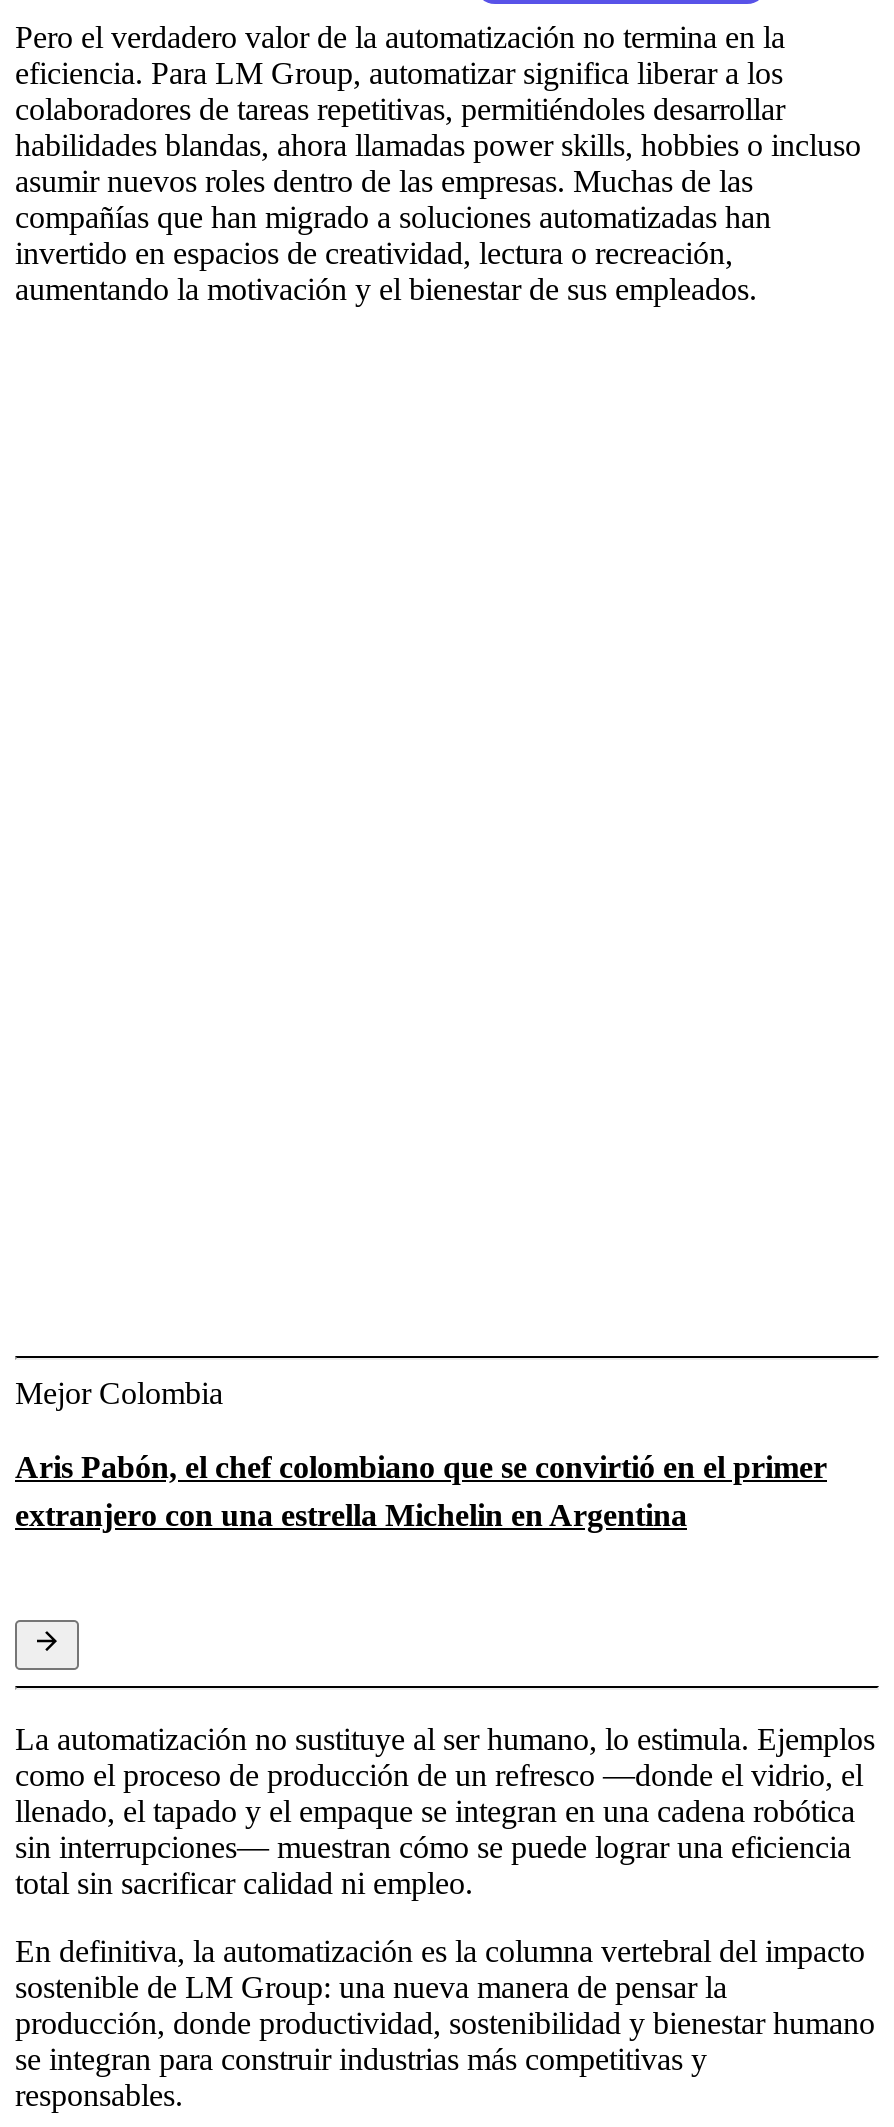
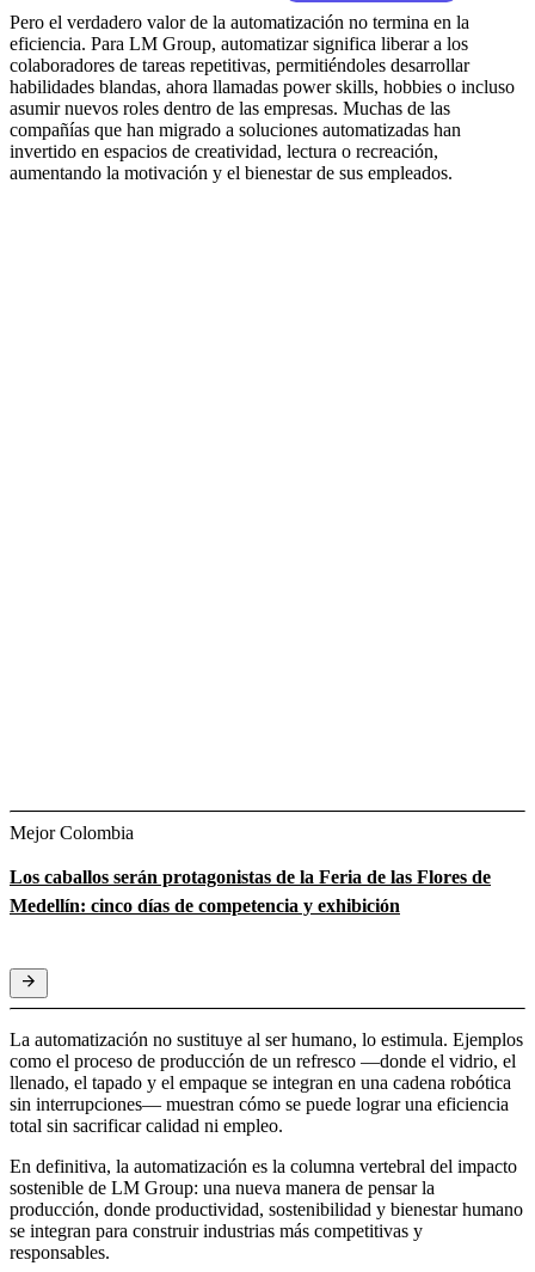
- Aris Pabón, el chef colombiano que se convirtió en el primer
- extranjero con una estrella Michelin en Argentina
+ Los caballos serán protagonistas de la Feria de las Flores de
+ Medellín: cinco días de competencia y exhibición
